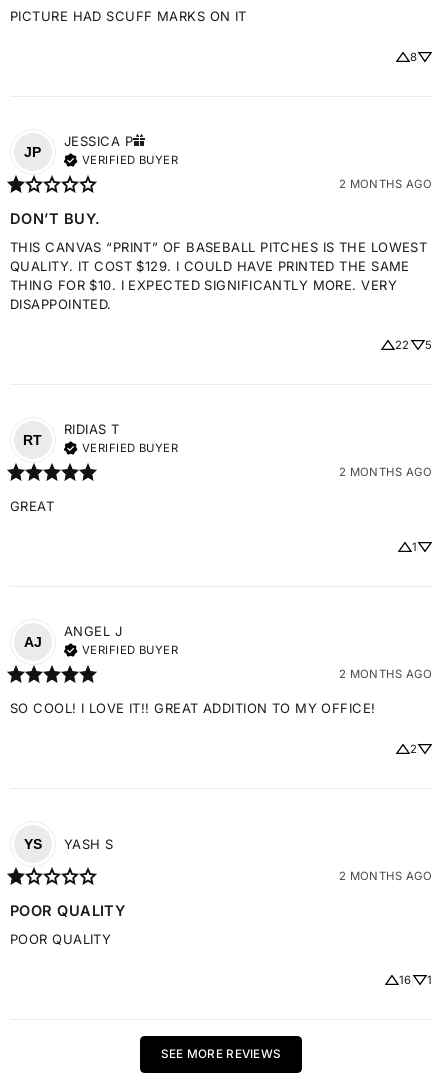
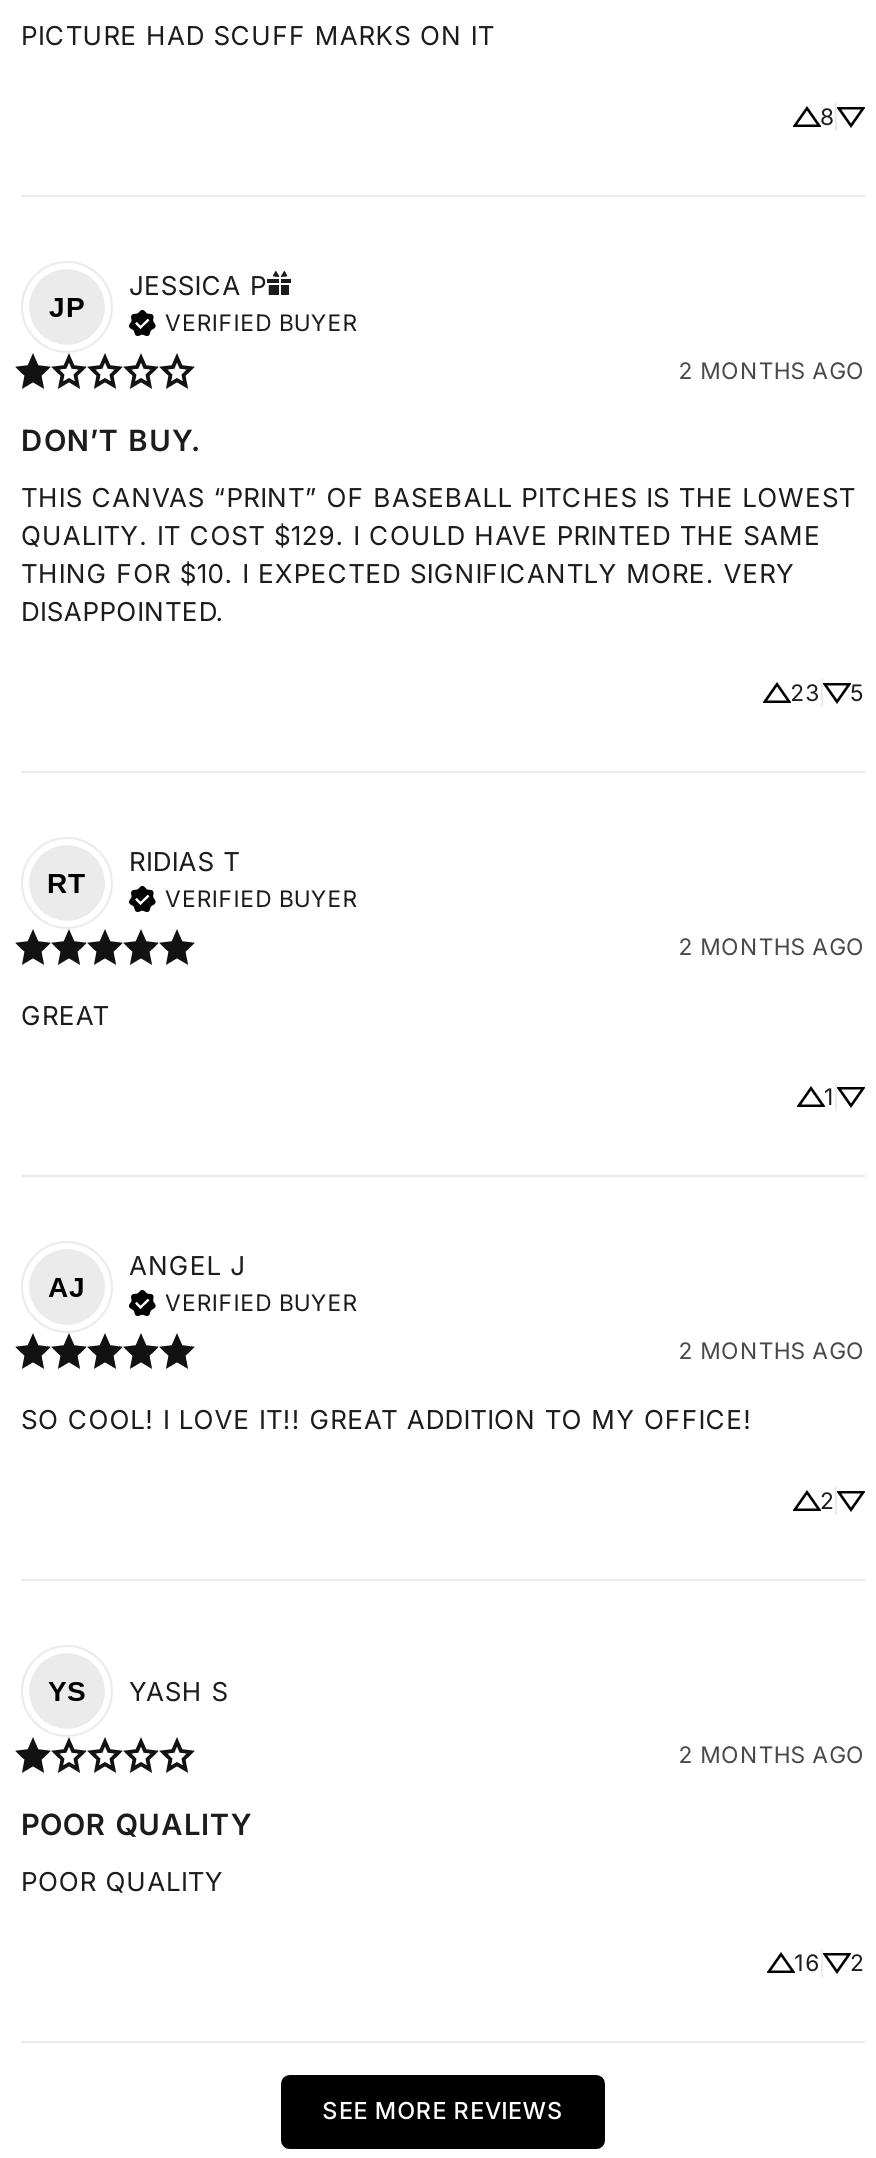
- 22 5
+ 23 5

- 16 1
+ 16 2
